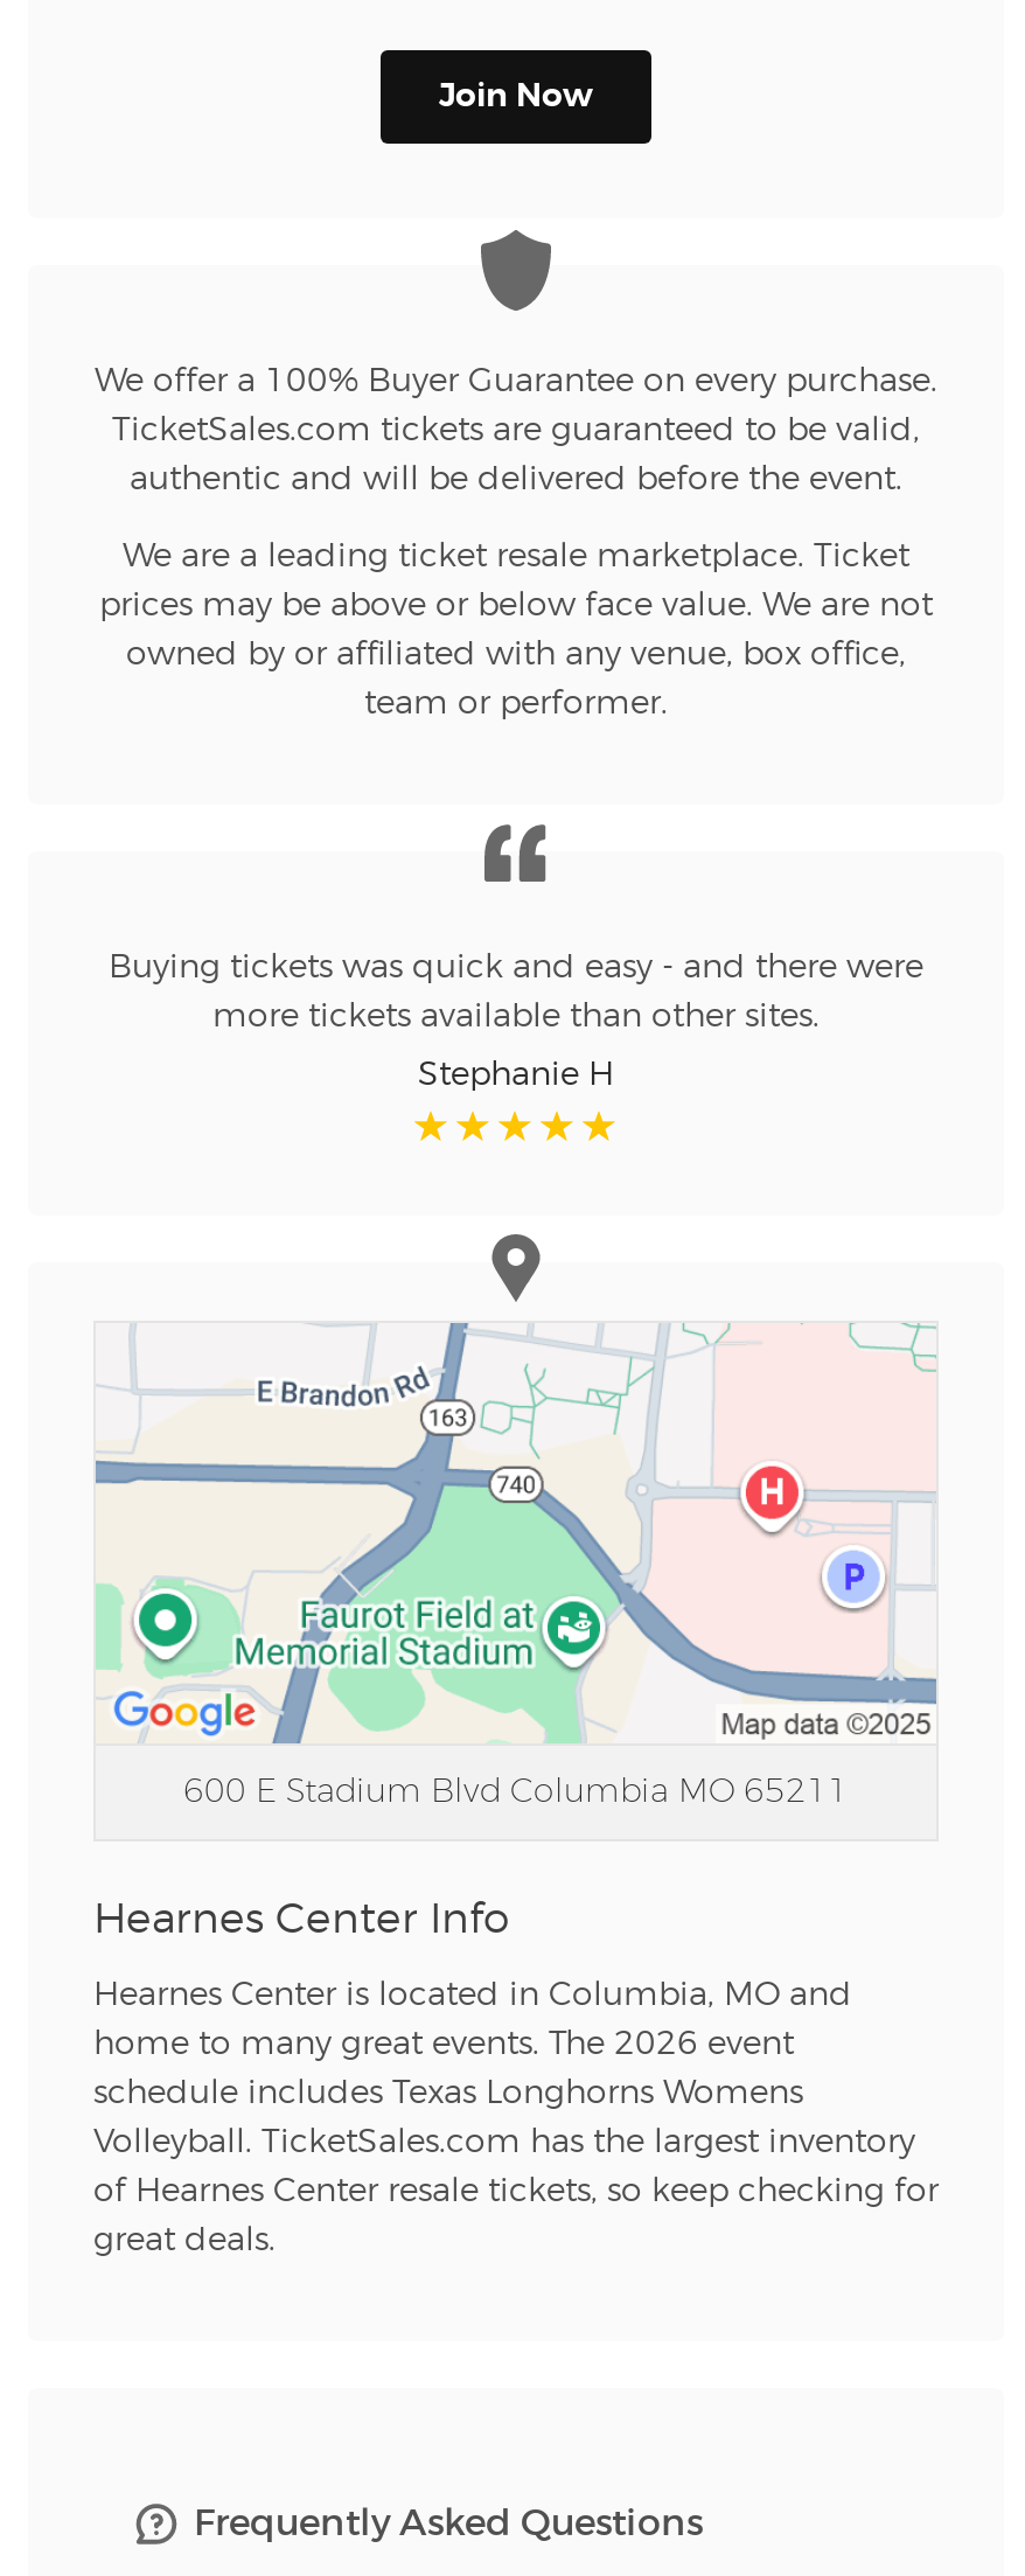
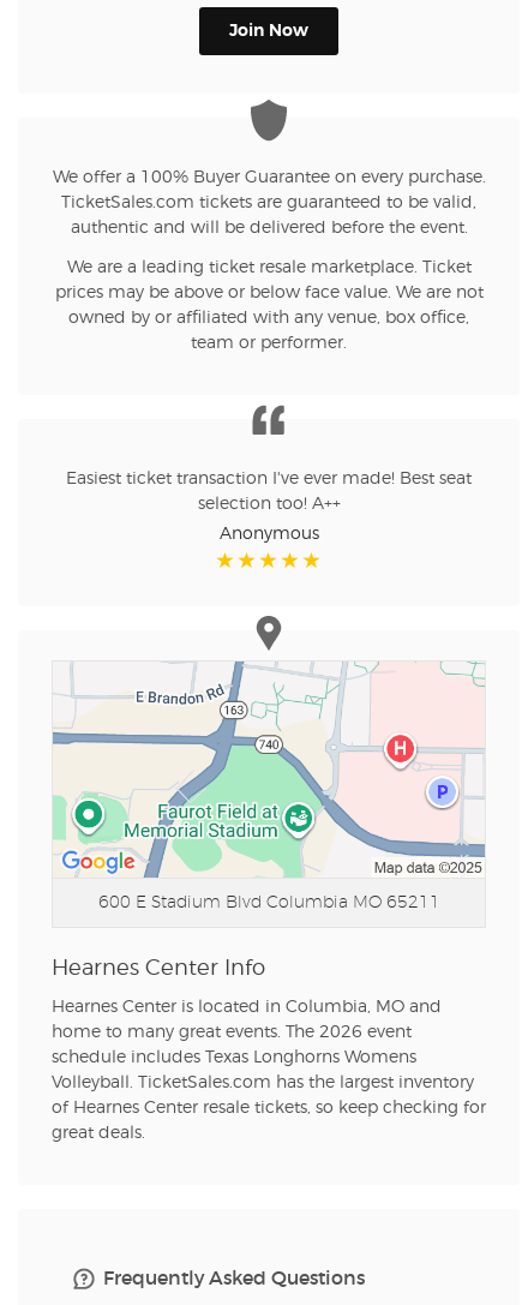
- Buying tickets was quick and easy - and there were
+ Easiest ticket transaction I've ever made! Best seat

- more tickets available than other sites.
+ selection too! A++

- Stephanie H
+ Anonymous
